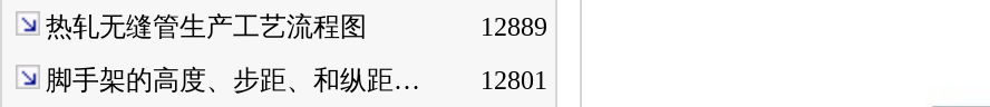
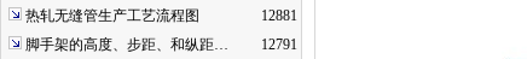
- 12889
+ 12881

- 脚手架的高度、步距、和纵距… 12801
+ 脚手架的高度、步距、和纵距… 12791
